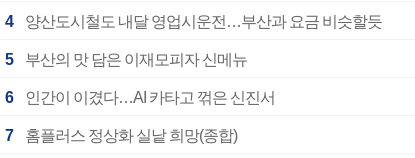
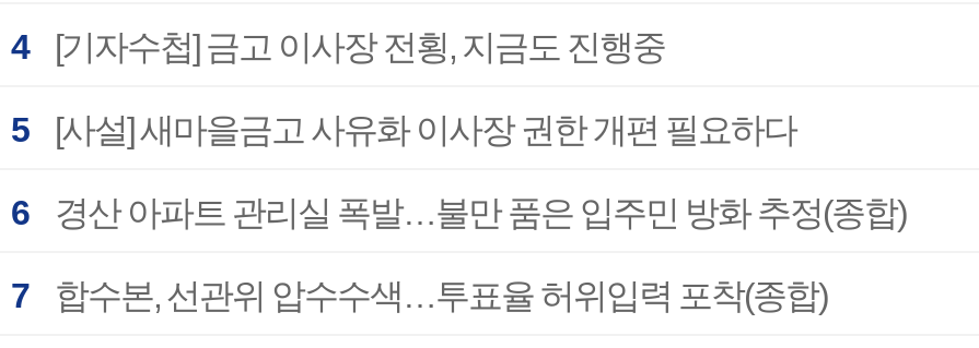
- 양산도시철도 내달 영업시운전…부산과 요금 비슷할듯
+ [기자수첩] 금고 이사장 전횡, 지금도 진행중

- 부산의 맛 담은 이재모피자 신메뉴
+ [사설] 새마을금고 사유화 이사장 권한 개편 필요하다

- 인간이 이겼다…AI 카타고 꺾은 신진서
+ 경산 아파트 관리실 폭발…불만 품은 입주민 방화 추정(종합)

- 홈플러스 정상화 실낱 희망(종합)
+ 합수본, 선관위 압수수색…투표율 허위입력 포착(종합)
